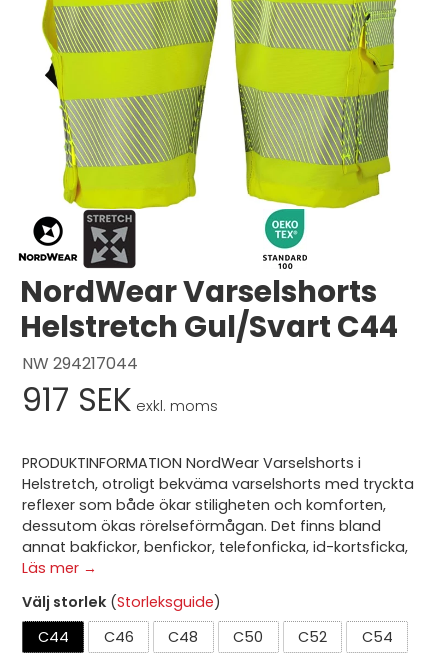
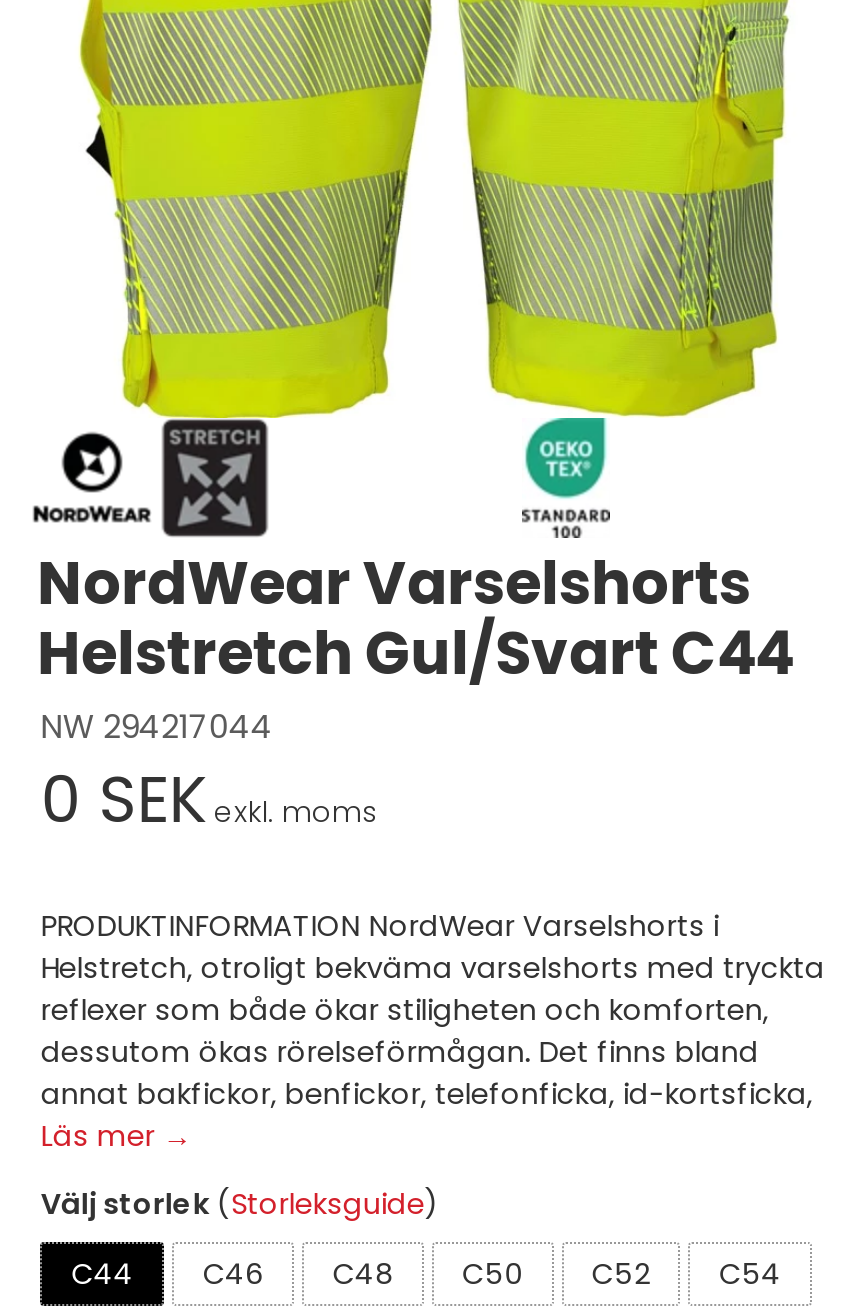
- 917 SEK exkl. moms
+ 0 SEK exkl. moms
